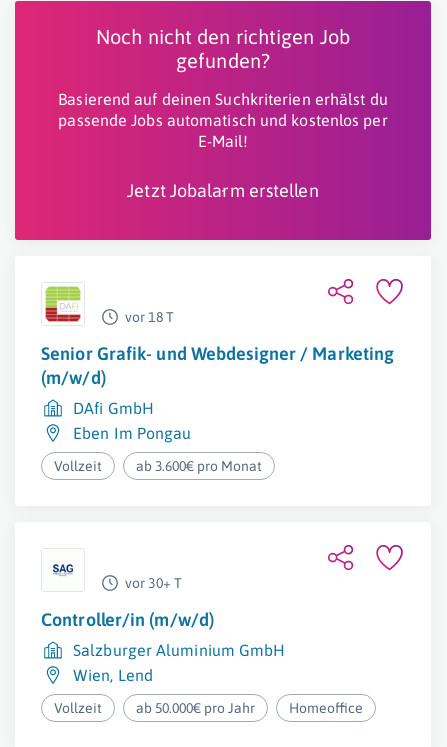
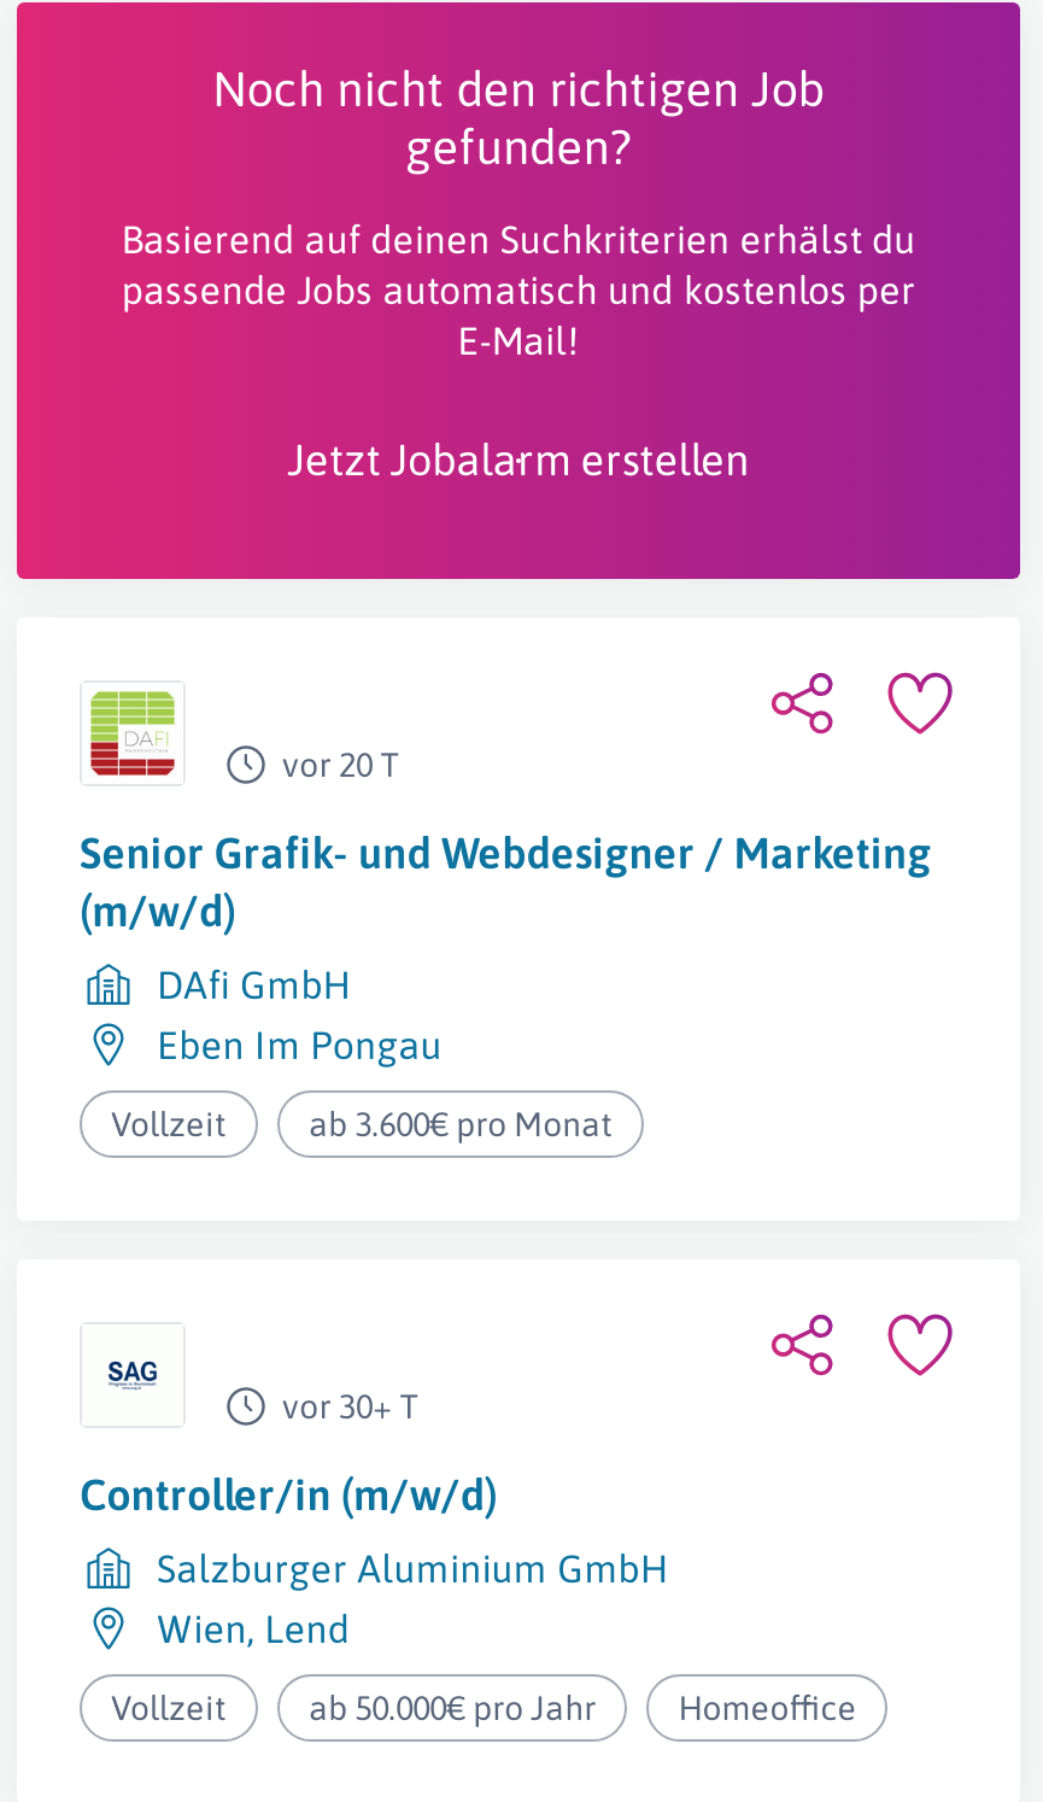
- vor 18 T
+ vor 20 T
